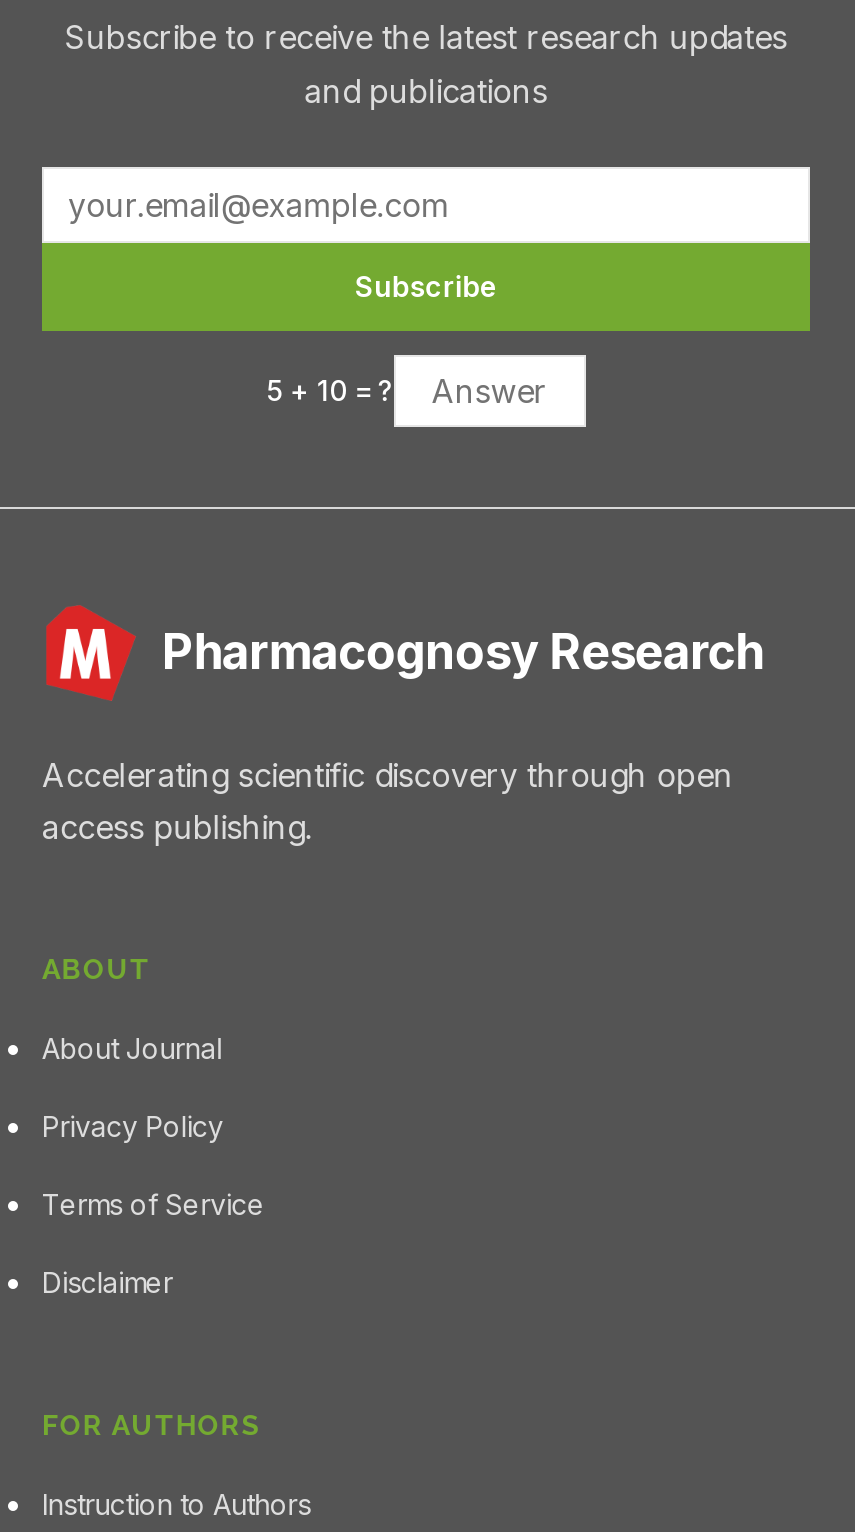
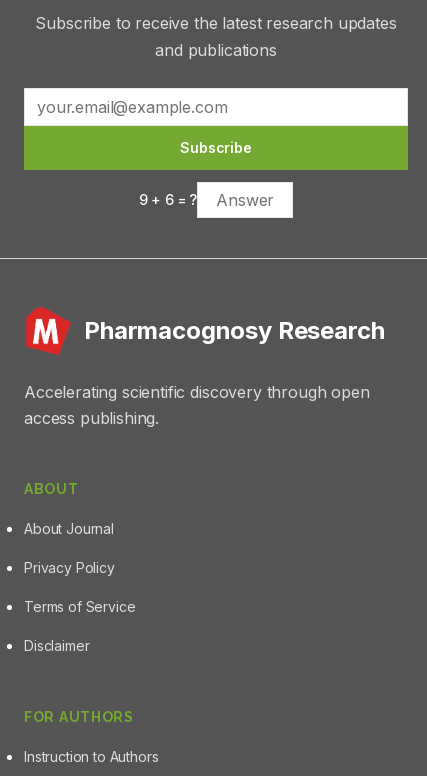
- 5 + 10 = ?
+ 9 + 6 = ?
